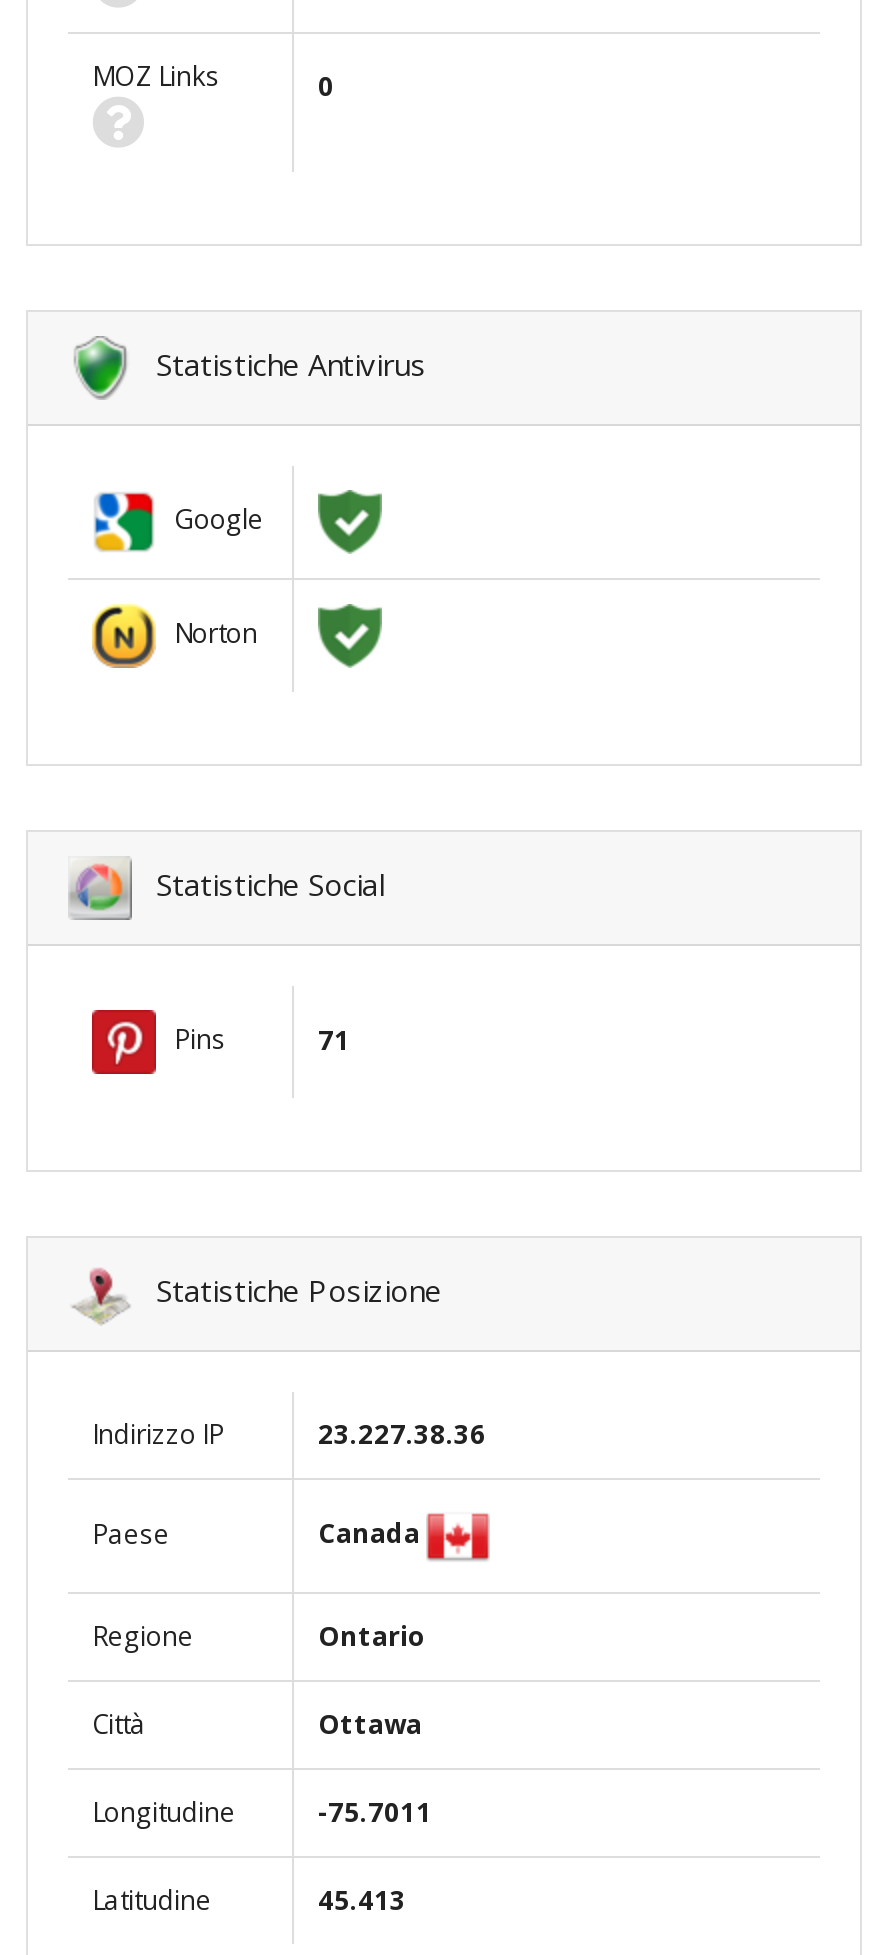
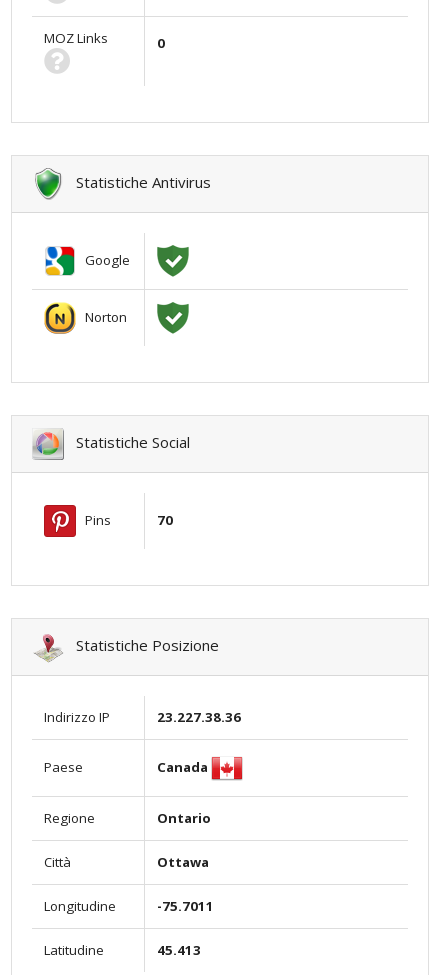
- 71
+ 70
